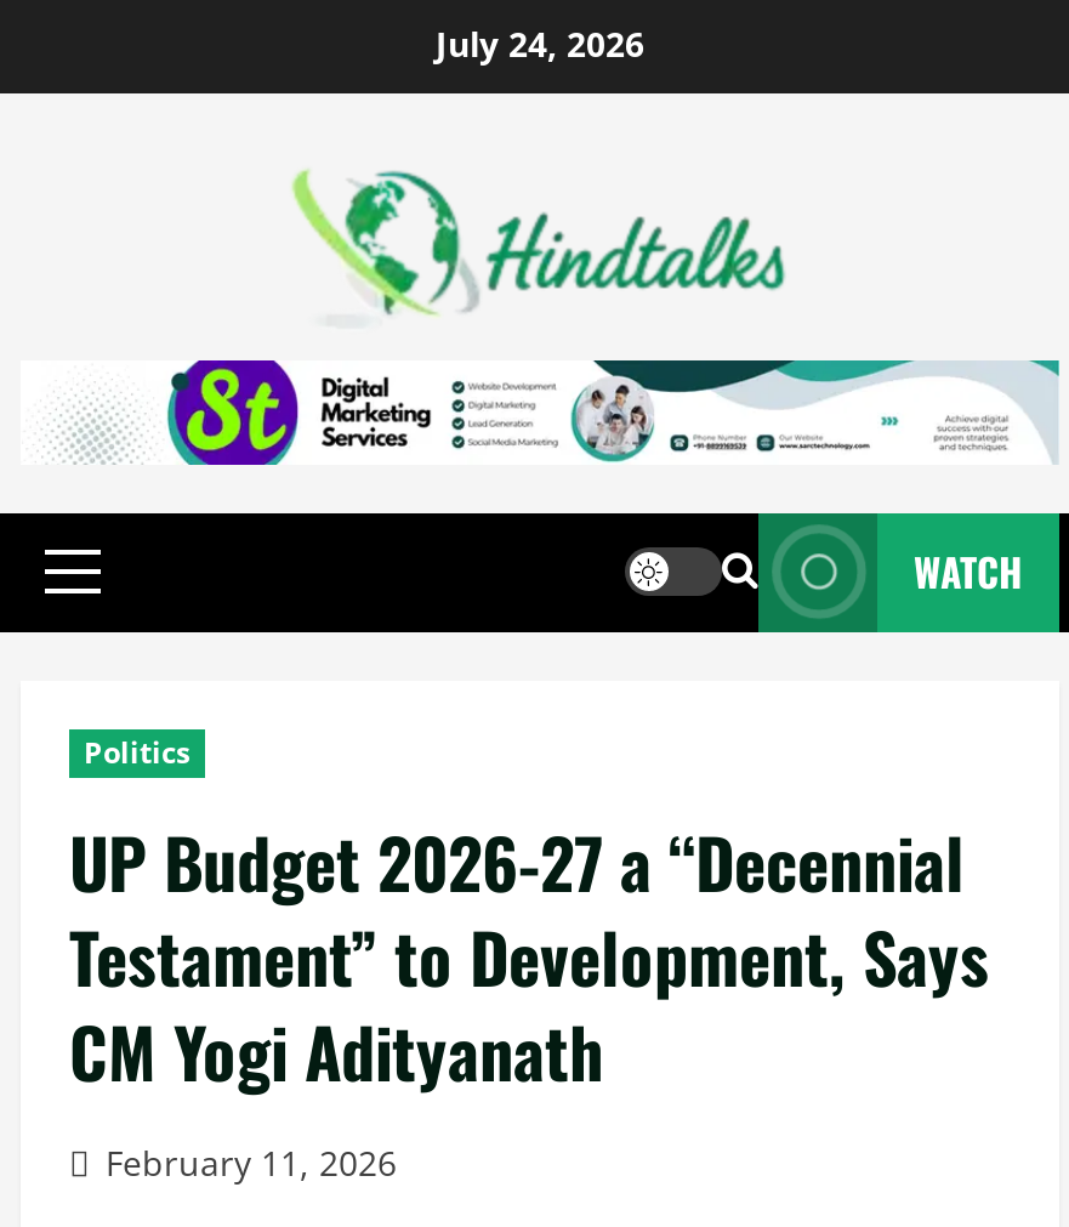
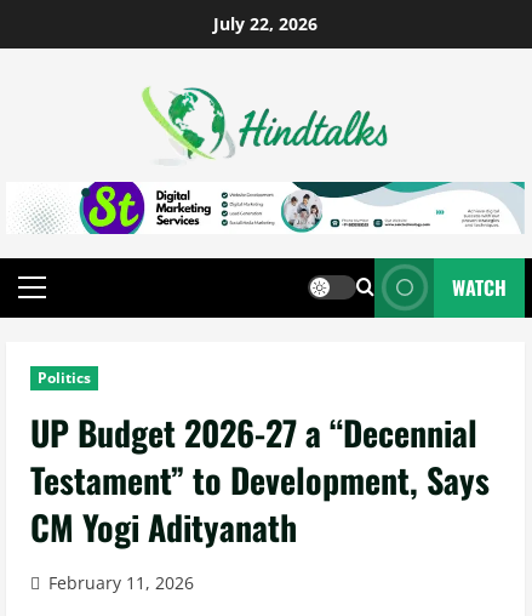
- July 24, 2026
+ July 22, 2026
